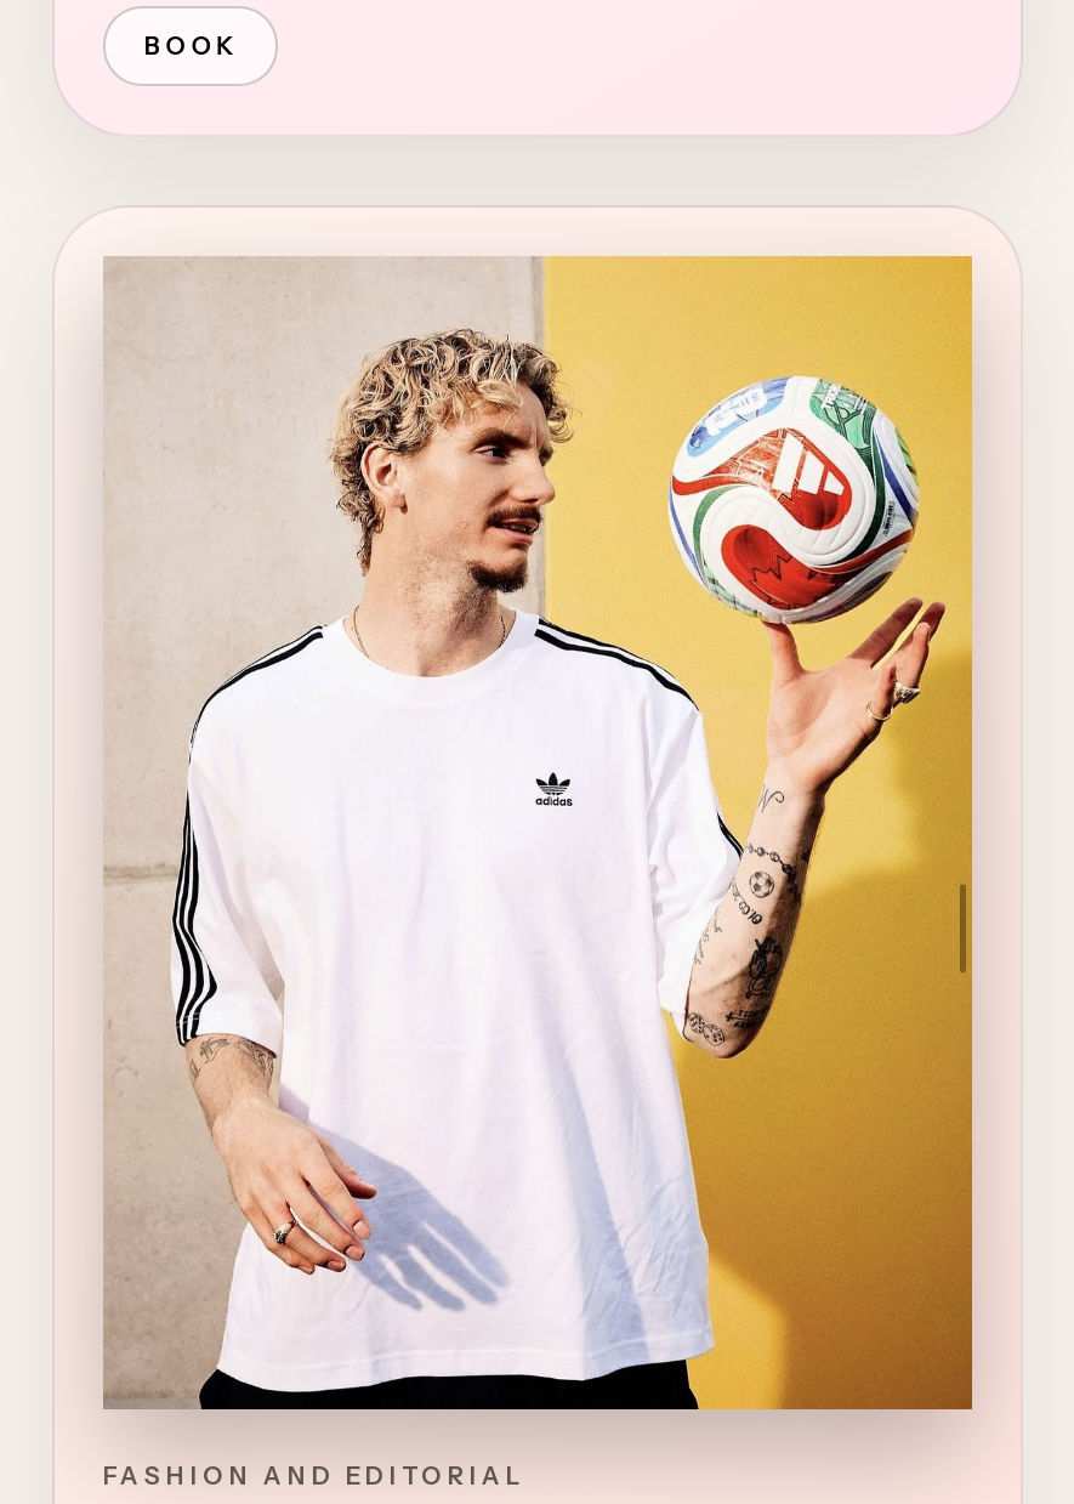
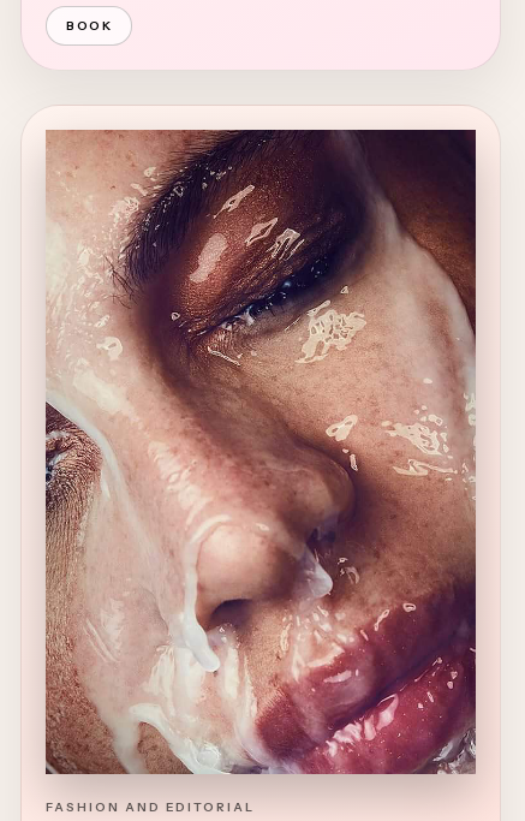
- [image]
+ [image]
